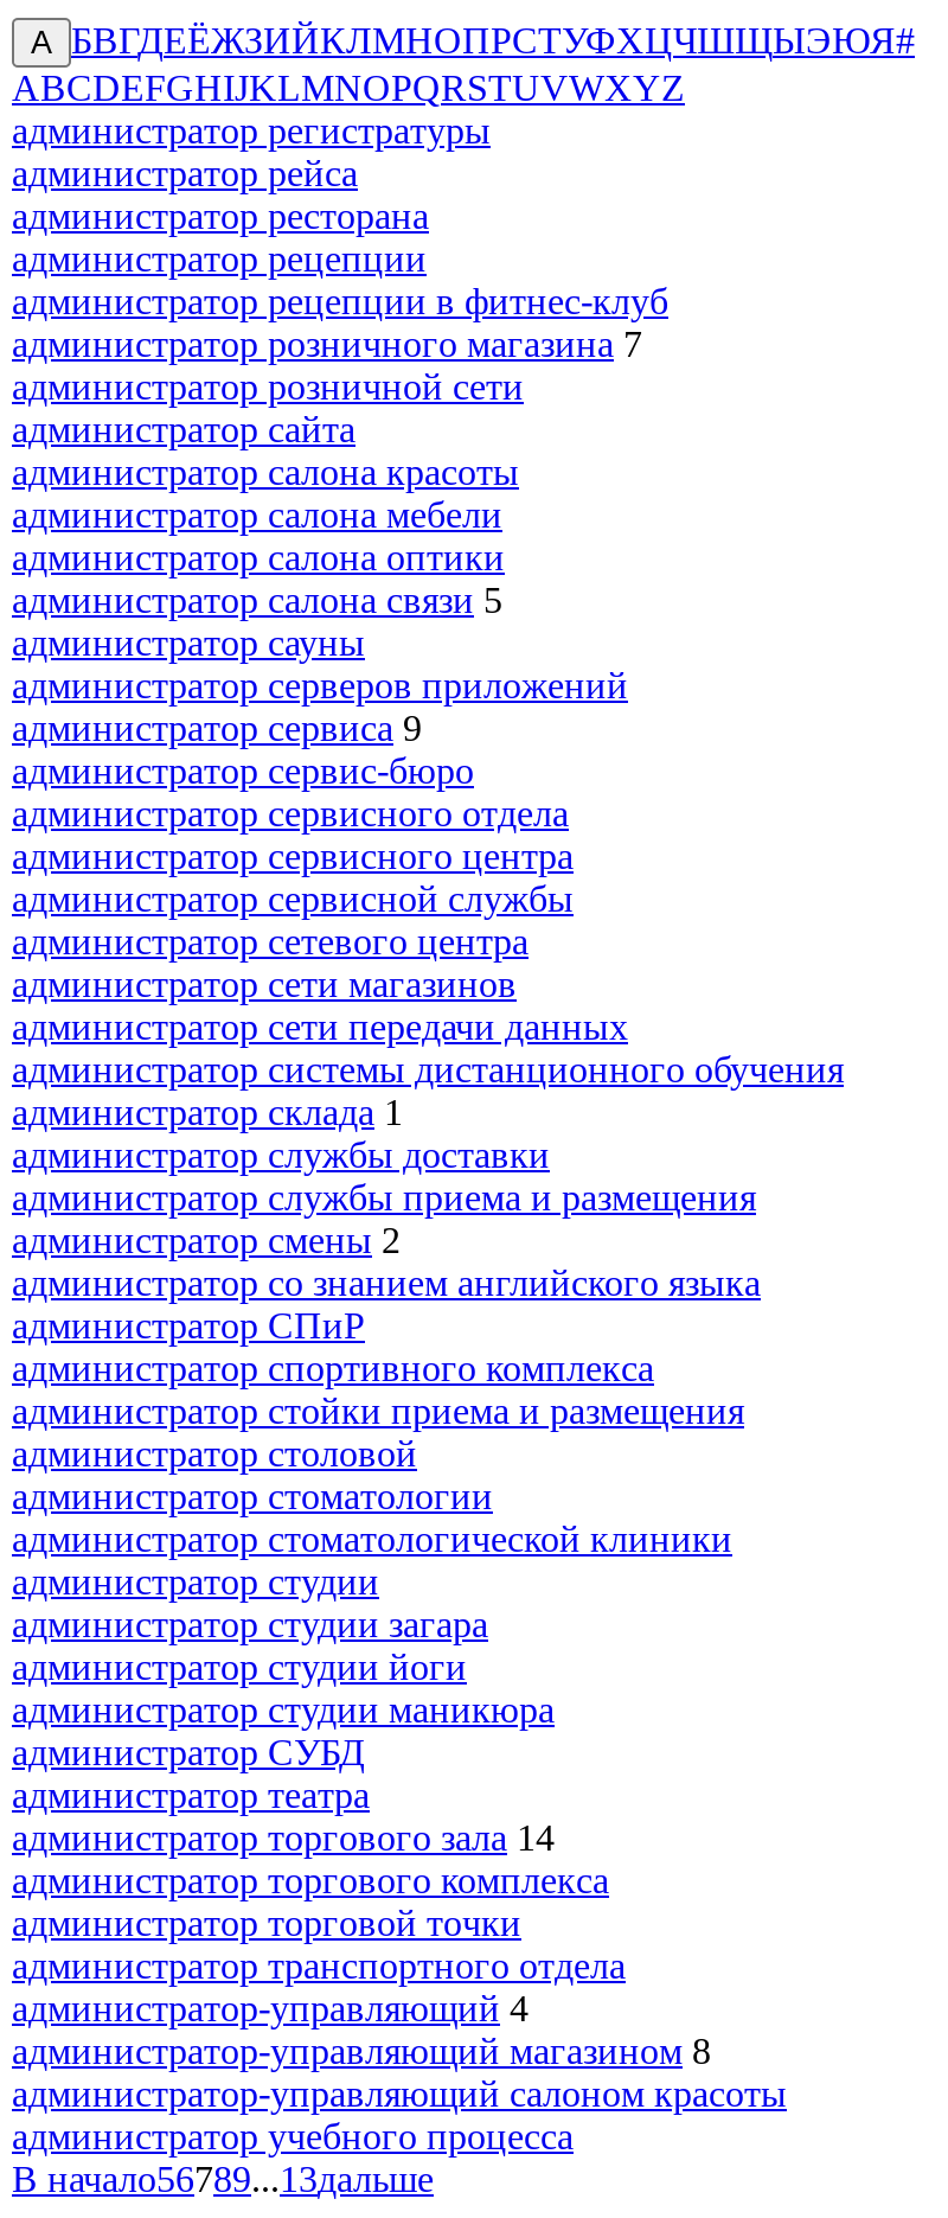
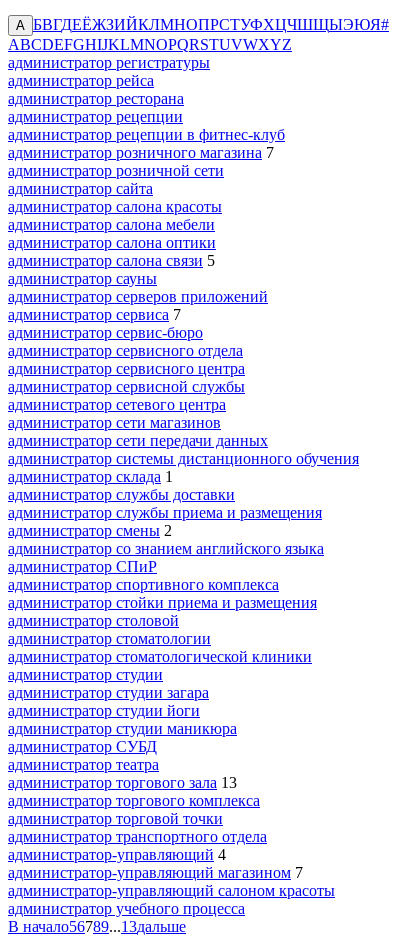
- администратор сервиса 9
+ администратор сервиса 7

- администратор торгового зала 14
+ администратор торгового зала 13

- администратор-управляющий магазином 8
+ администратор-управляющий магазином 7
